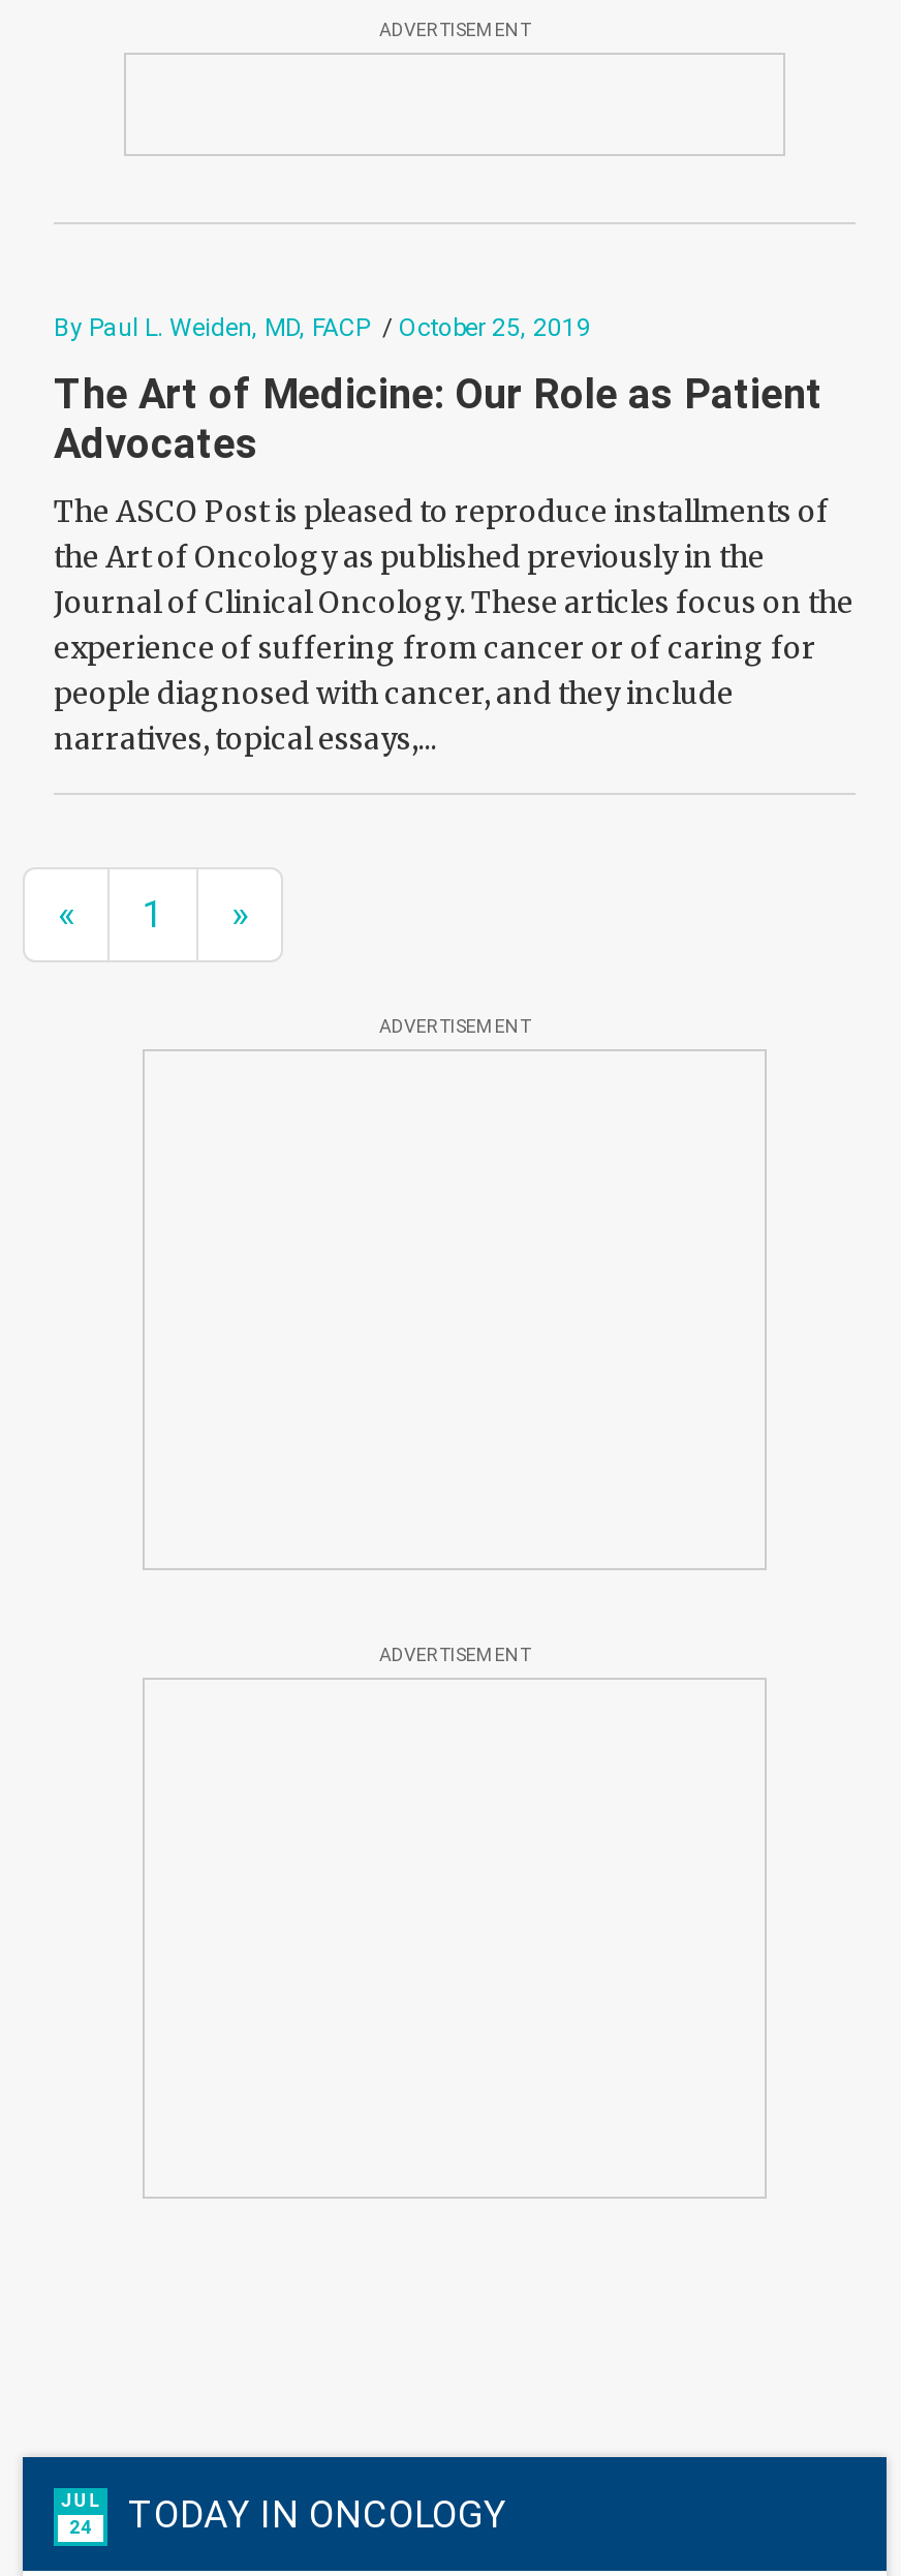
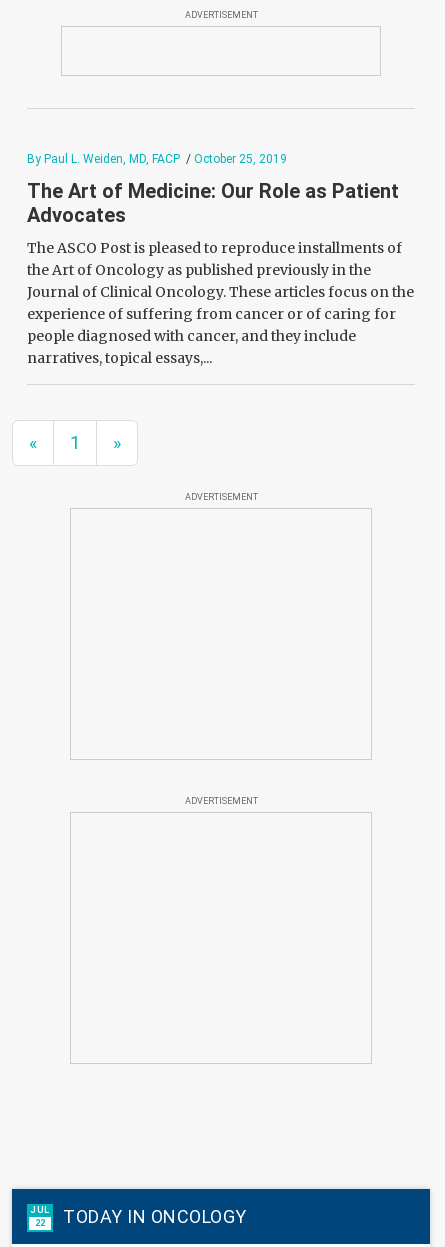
- JUL 24 TODAY IN ONCOLOGY
+ JUL 22 TODAY IN ONCOLOGY
